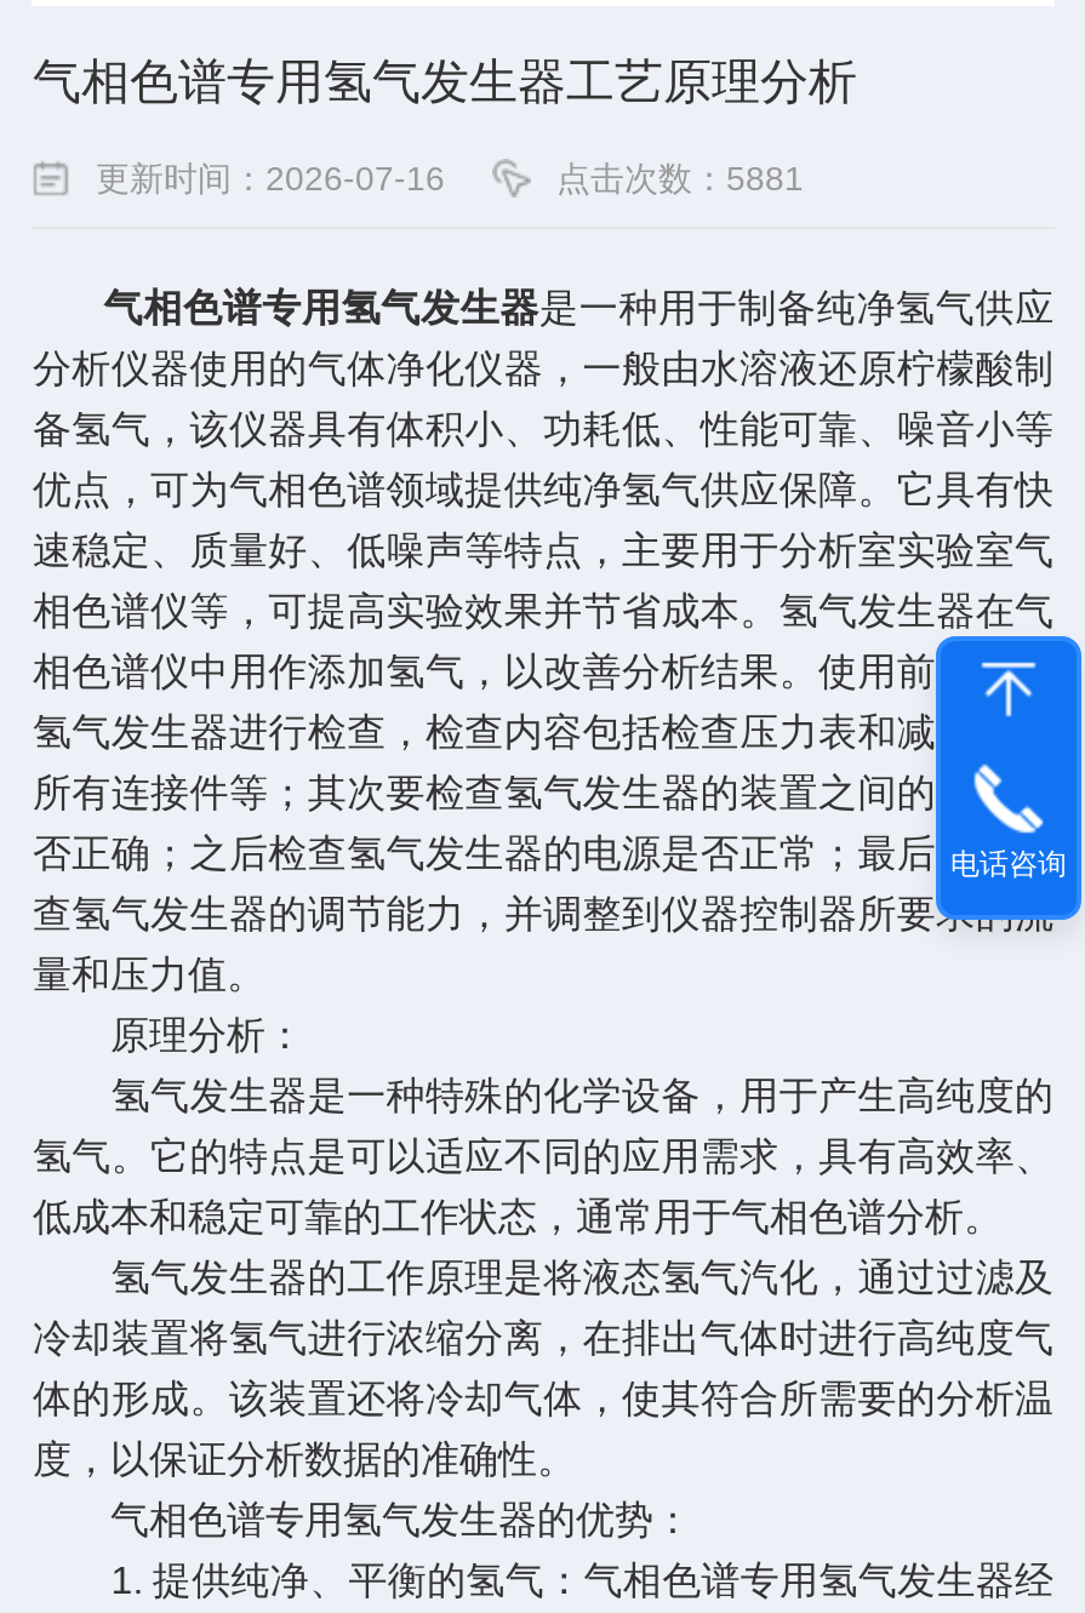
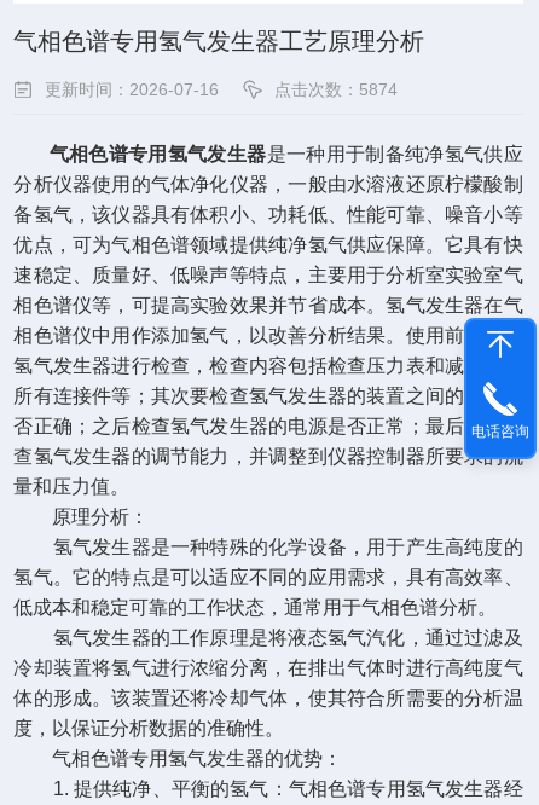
- 点击次数：5881
+ 点击次数：5874
